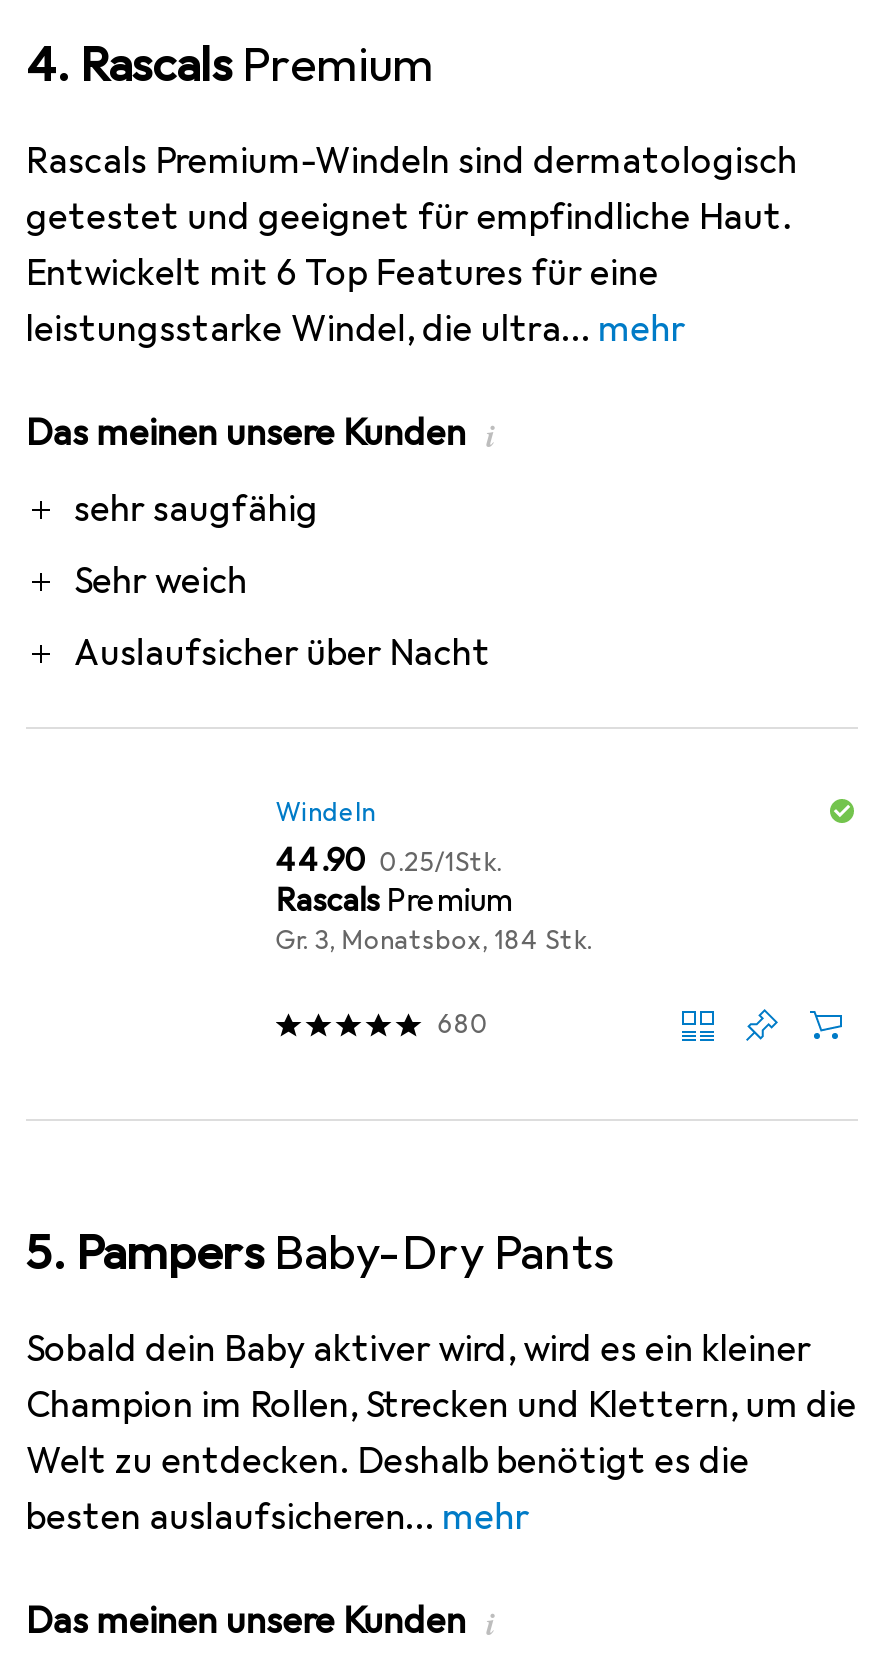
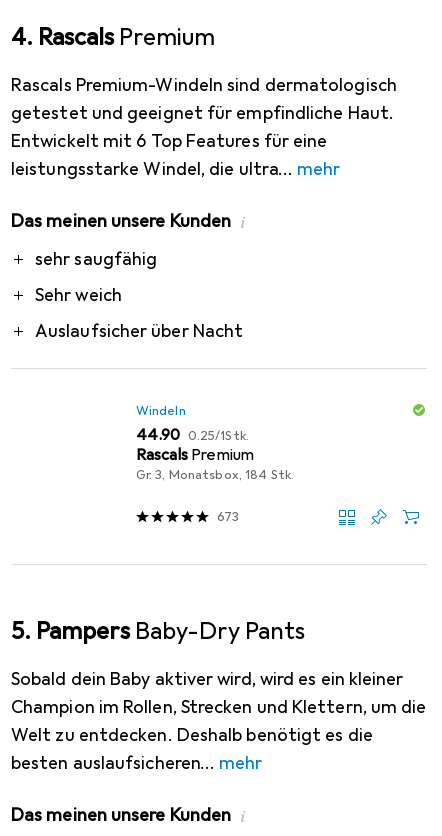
- 680
+ 673
